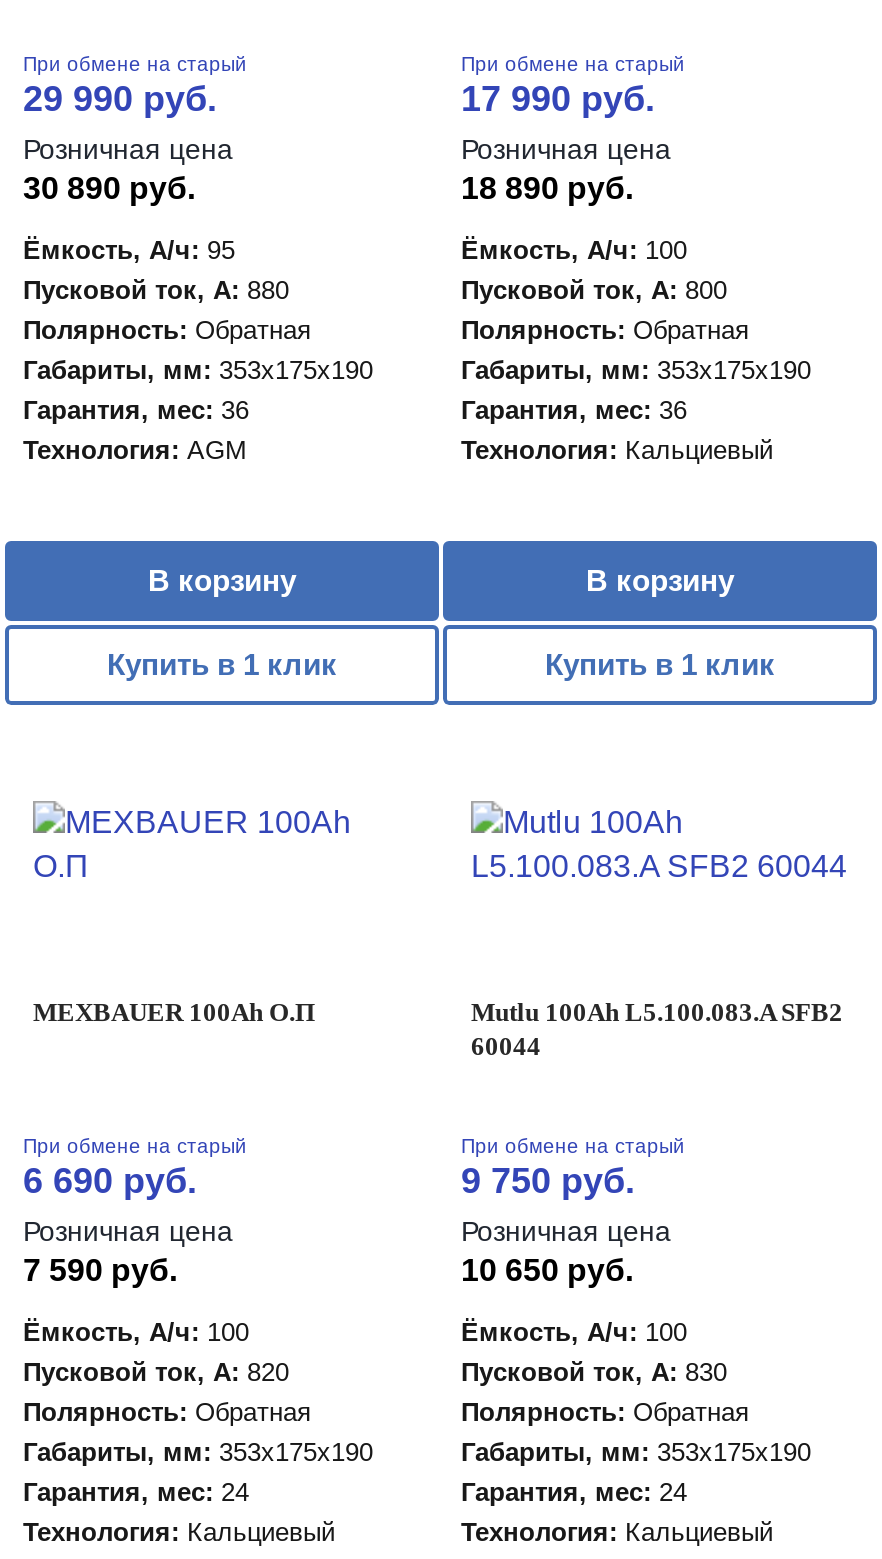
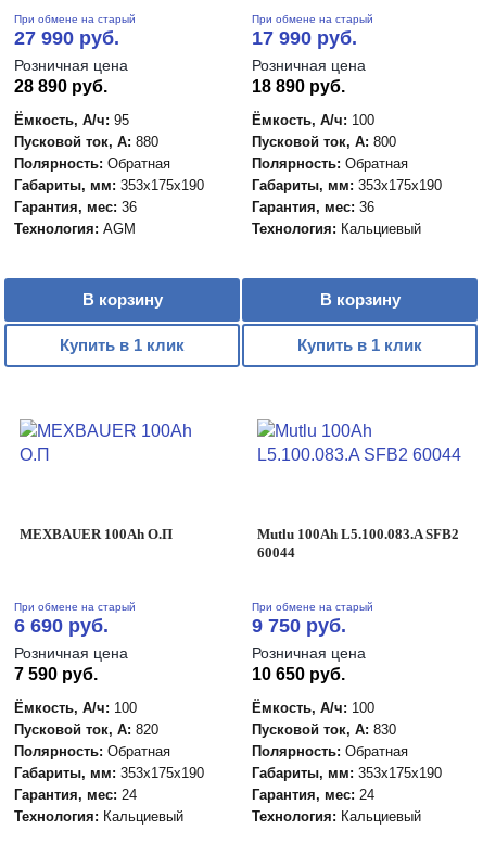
- 29 990 руб.
+ 27 990 руб.

- 30 890 руб.
+ 28 890 руб.
